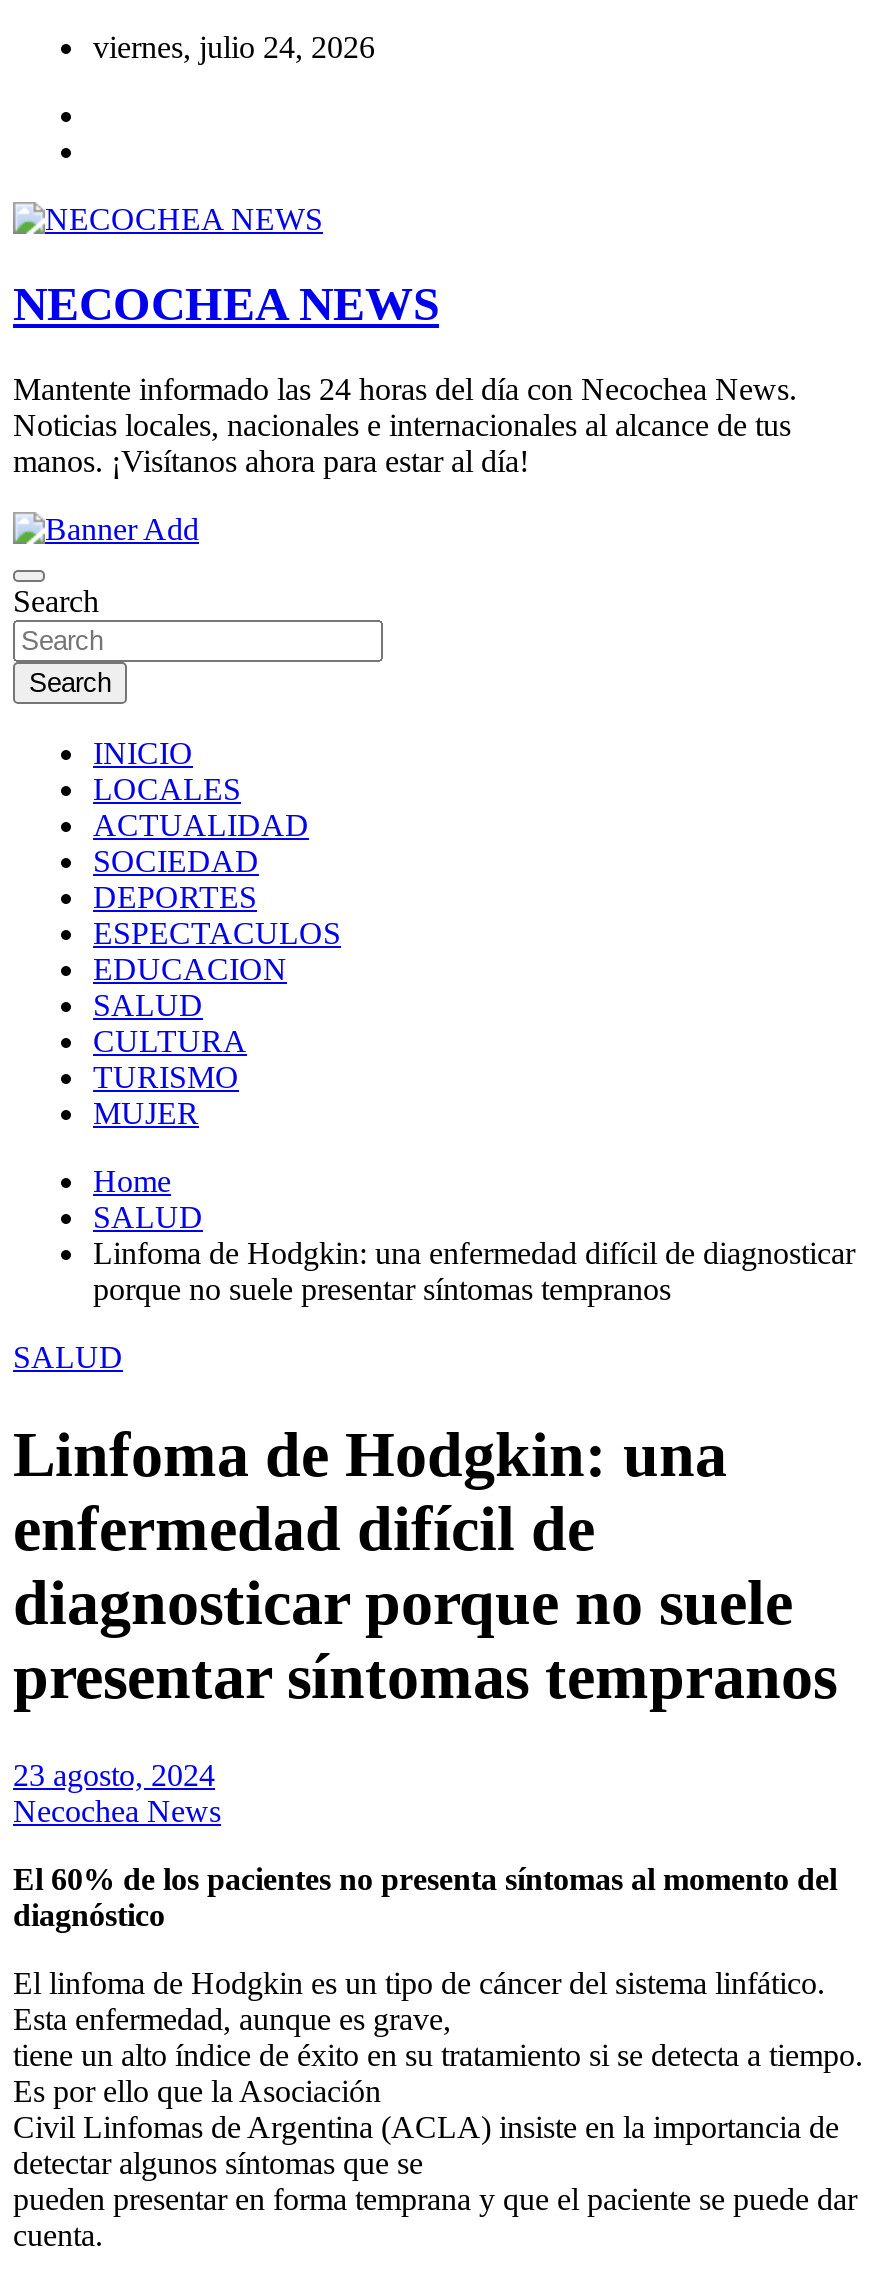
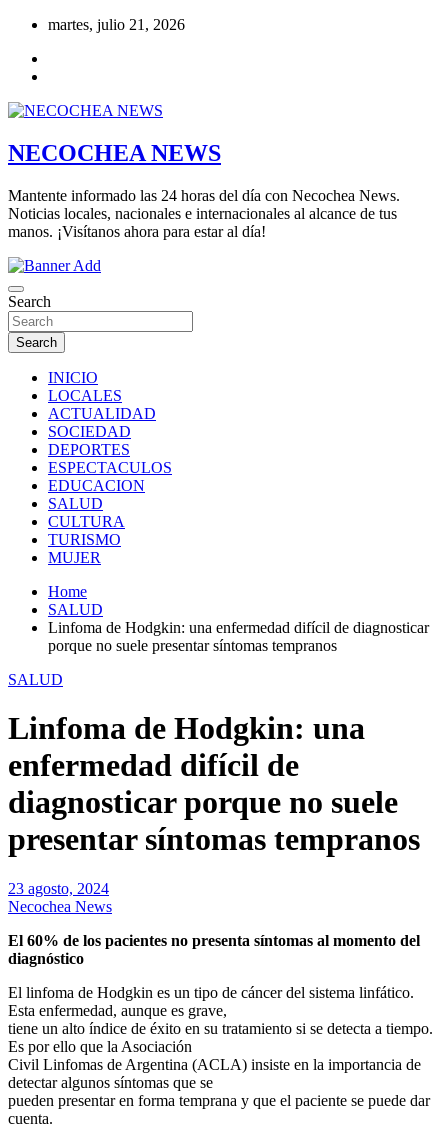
- viernes, julio 24, 2026
+ martes, julio 21, 2026
